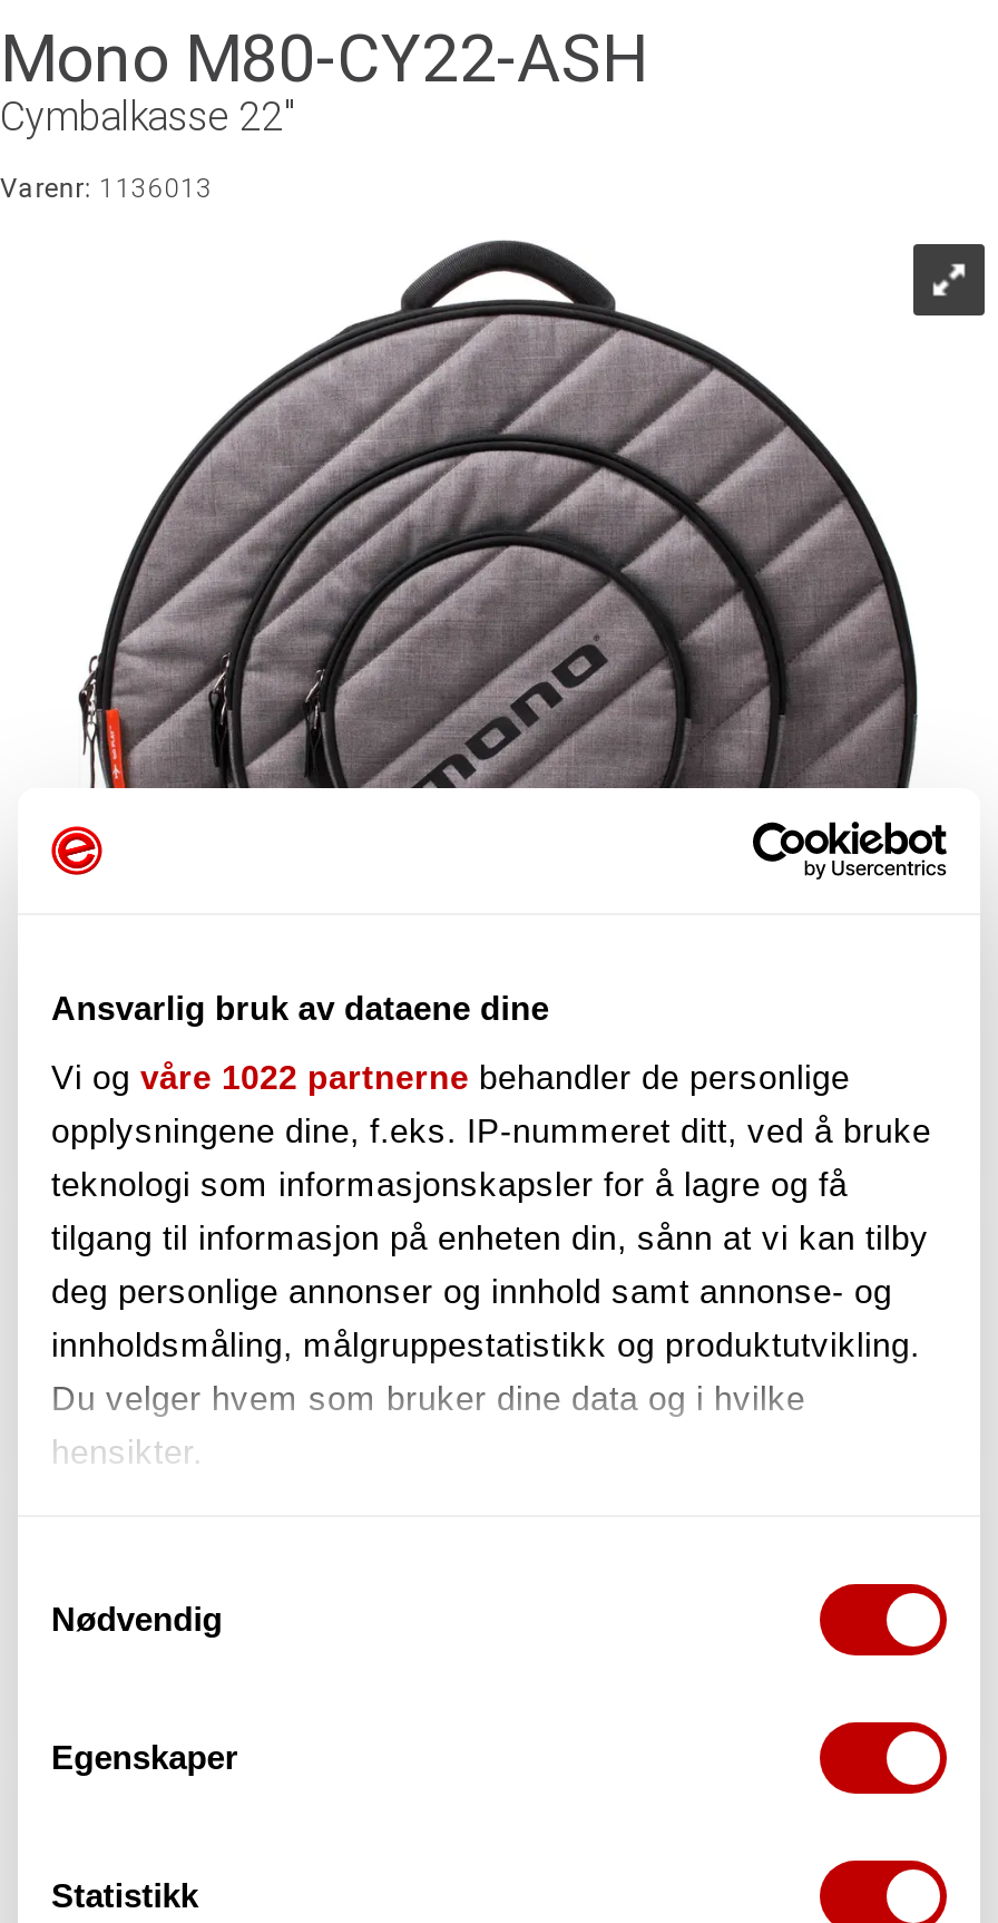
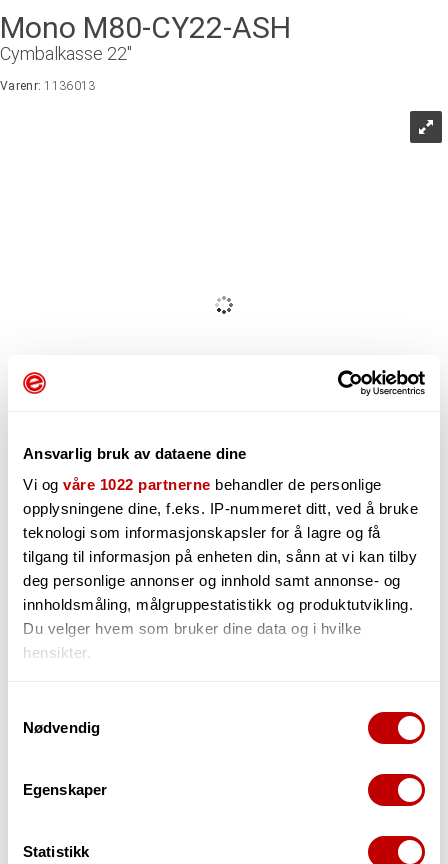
- [image]
